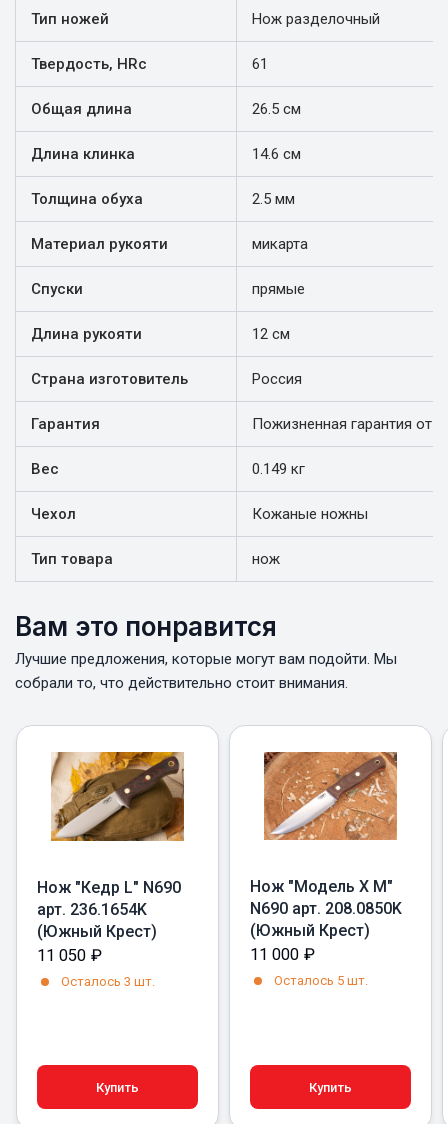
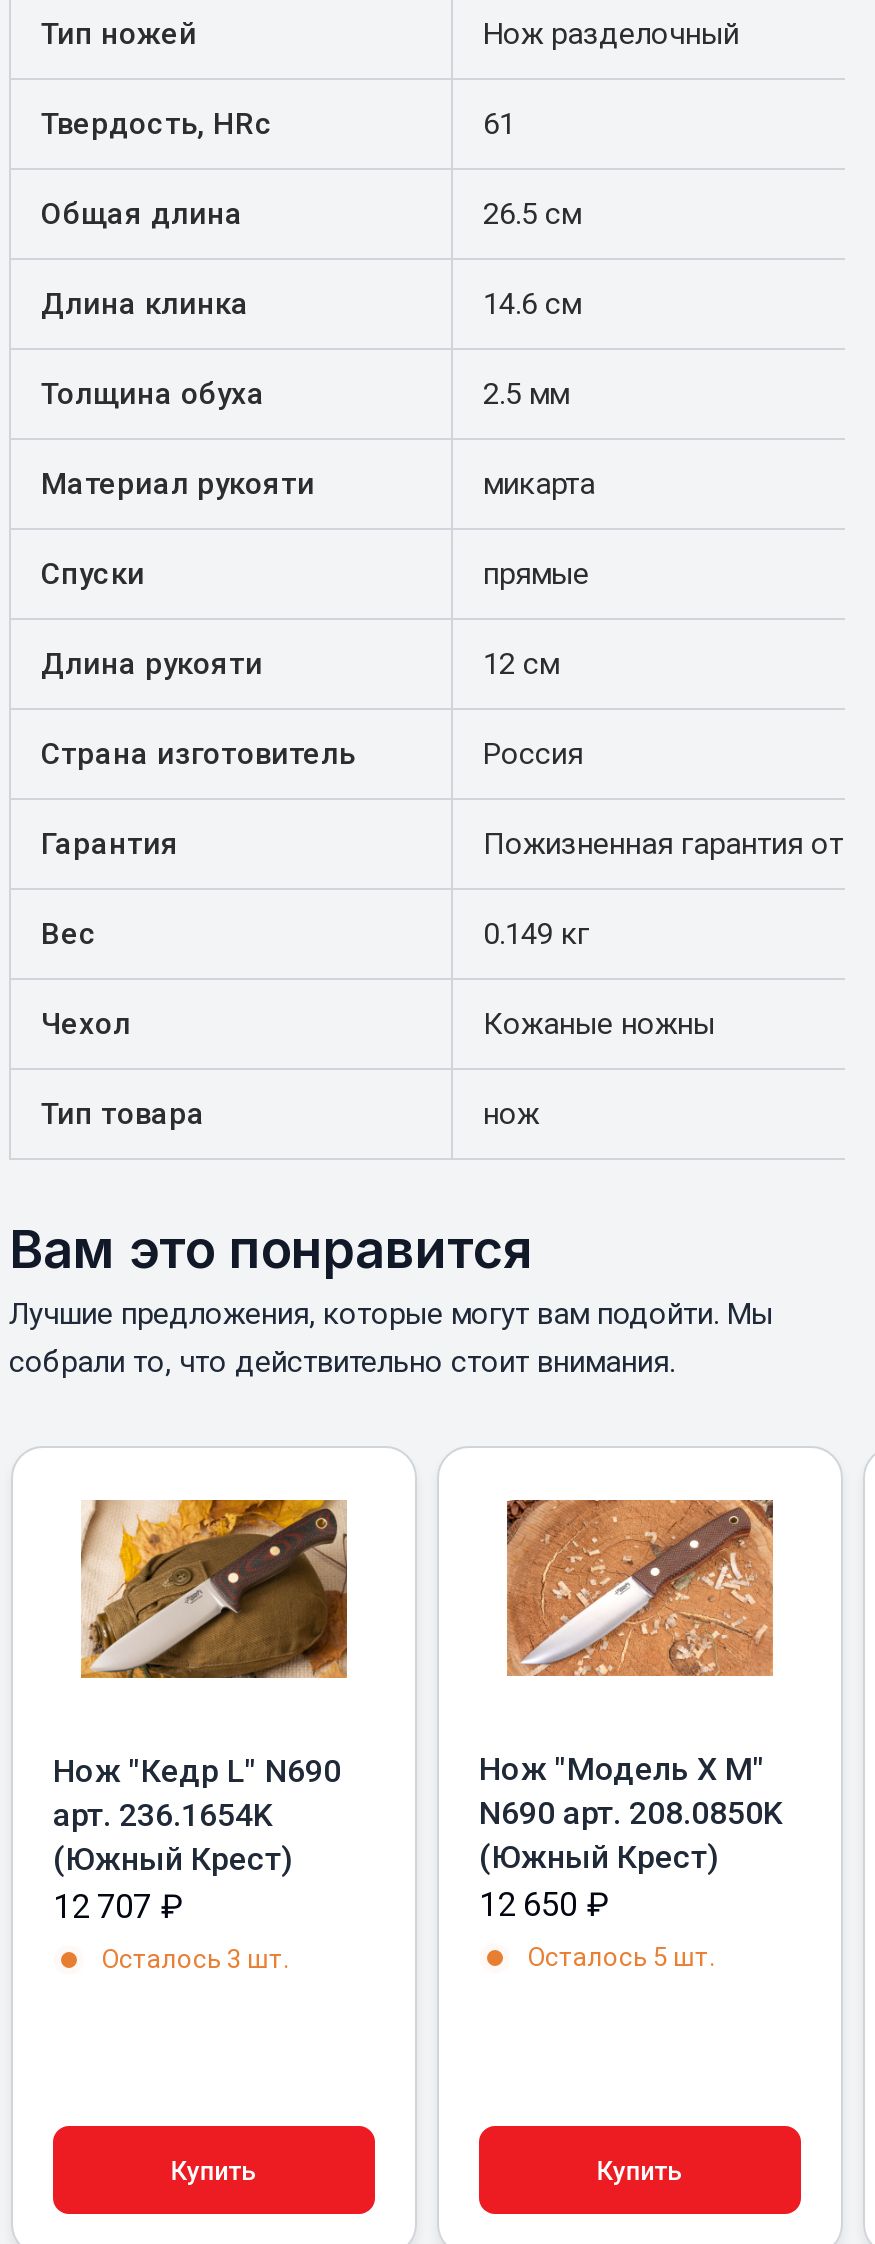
- 11 050 ₽
+ 12 707 ₽

- 11 000 ₽
+ 12 650 ₽
